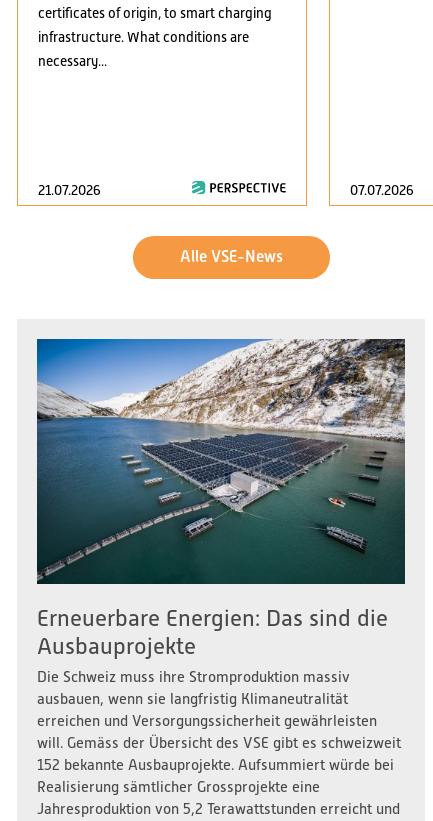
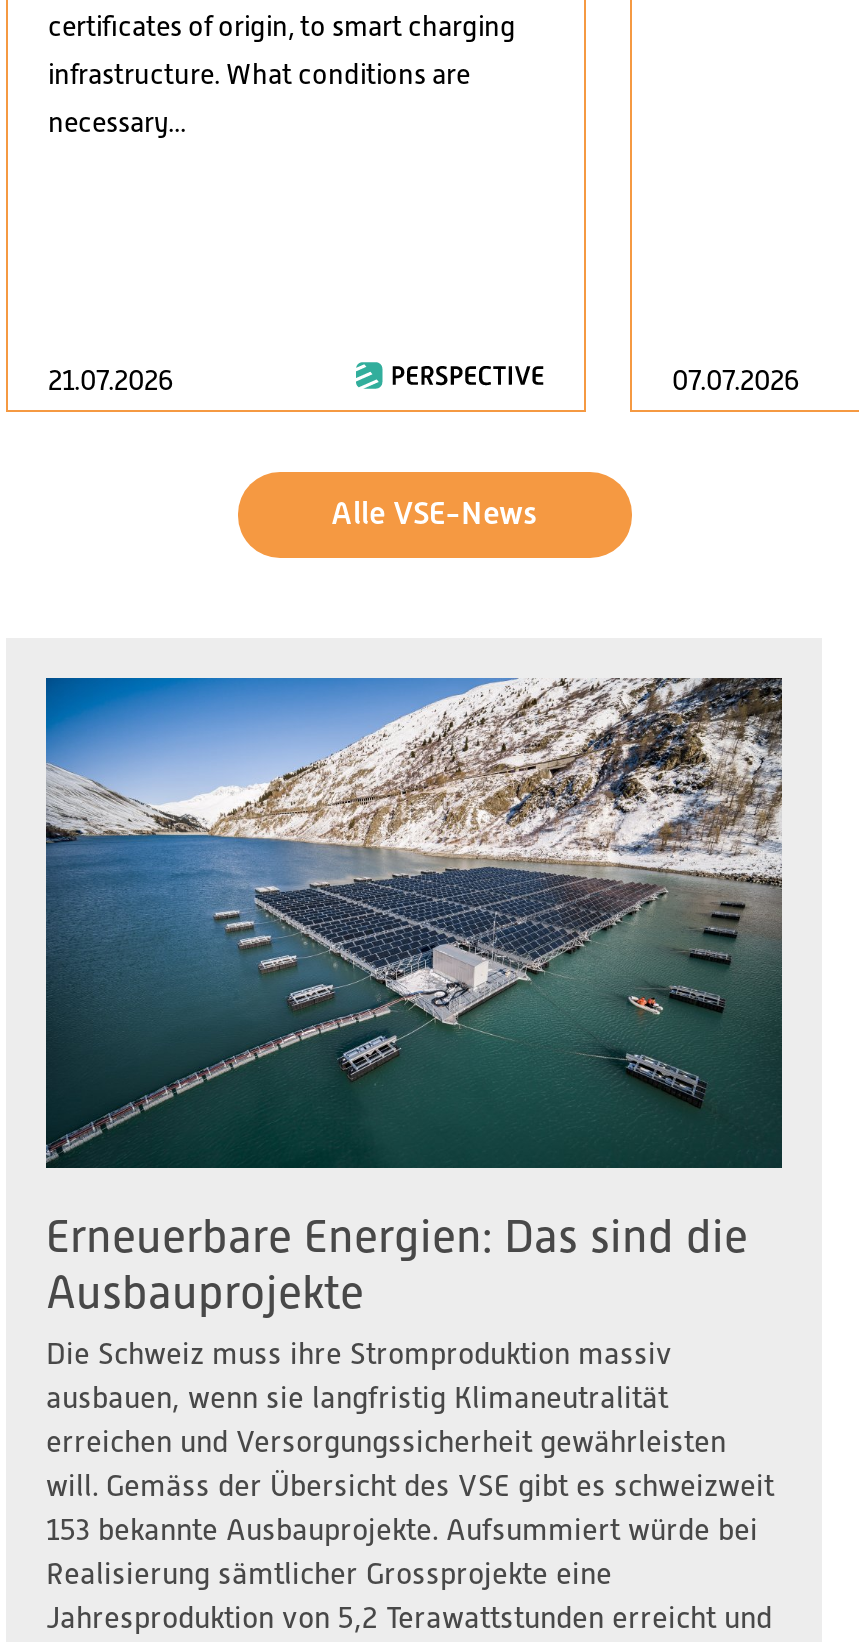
- 152 bekannte Ausbauprojekte. Aufsummiert würde bei
+ 153 bekannte Ausbauprojekte. Aufsummiert würde bei
